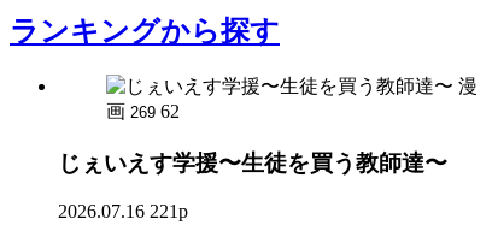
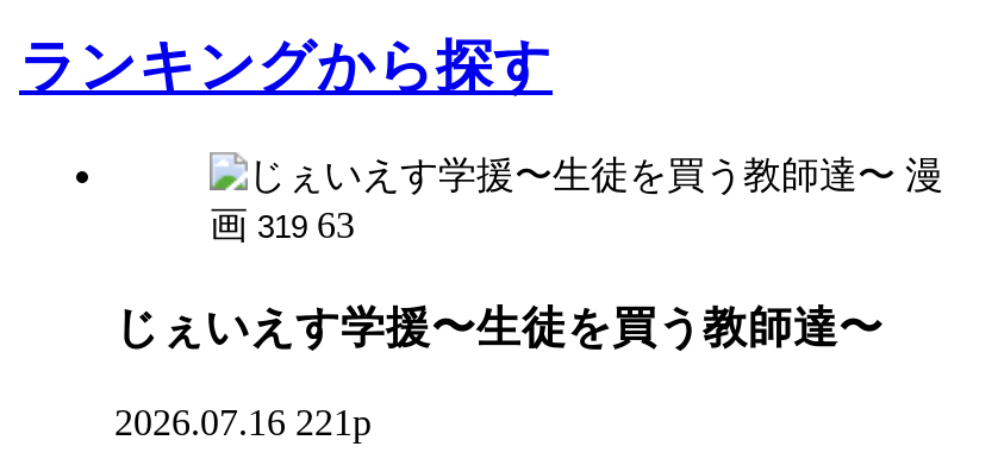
- 画 269 62
+ 画 319 63
